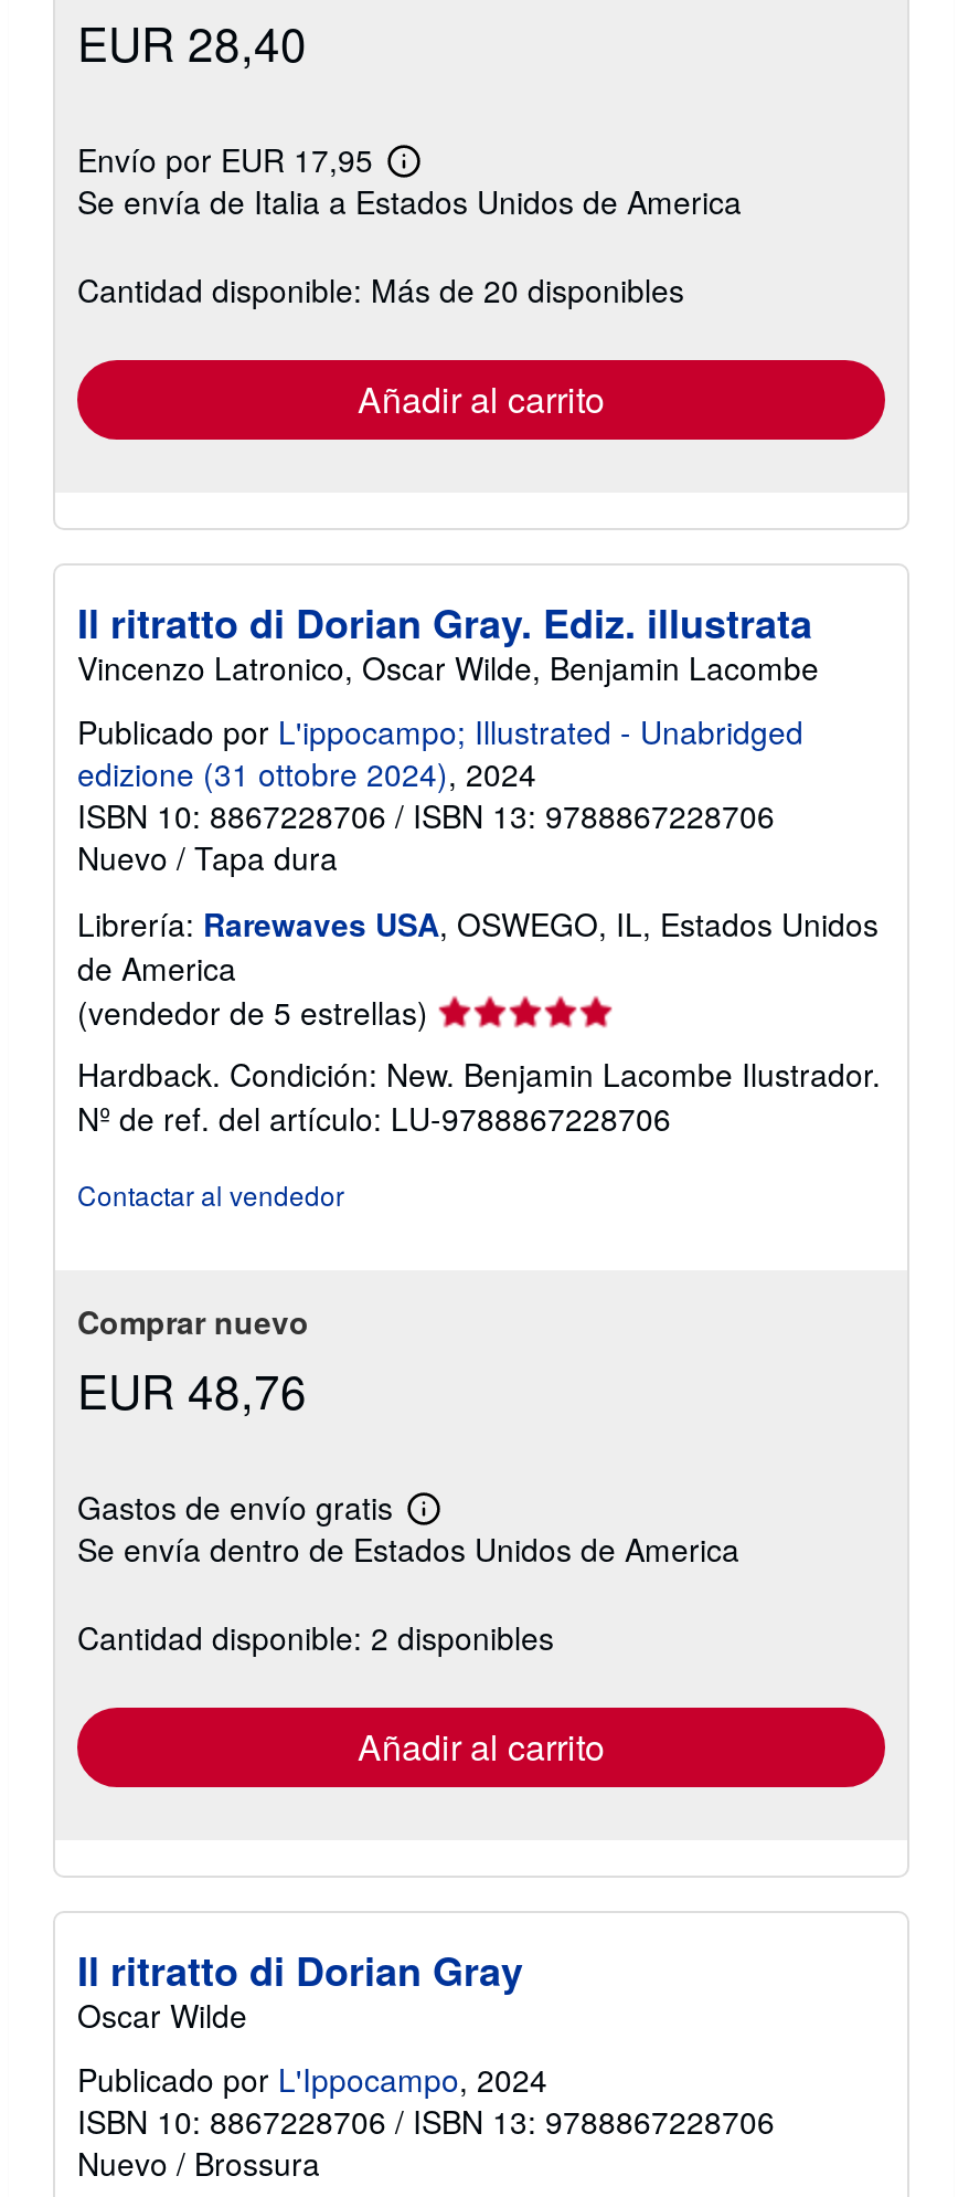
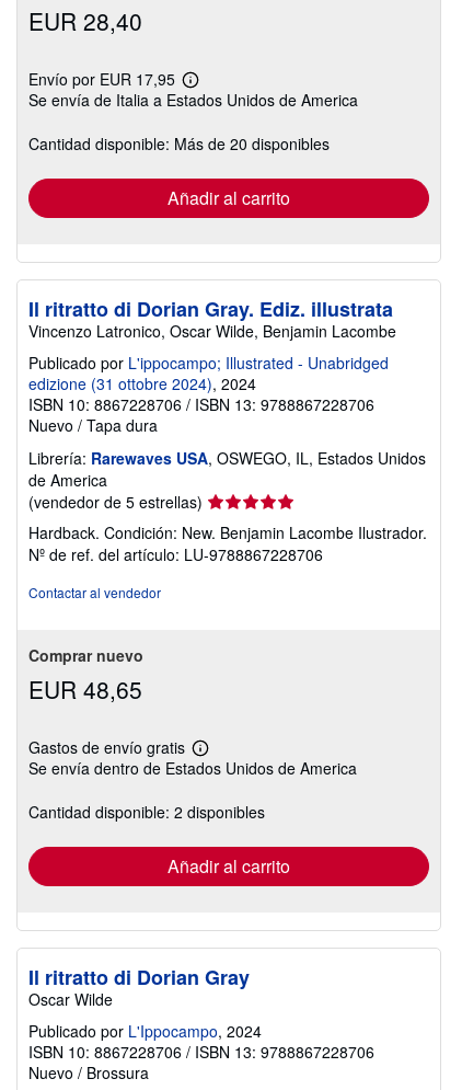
- EUR 48,76
+ EUR 48,65
